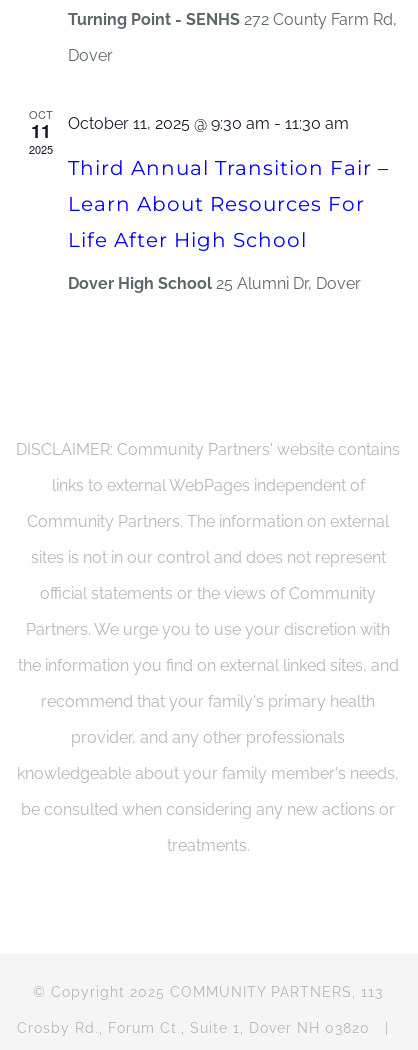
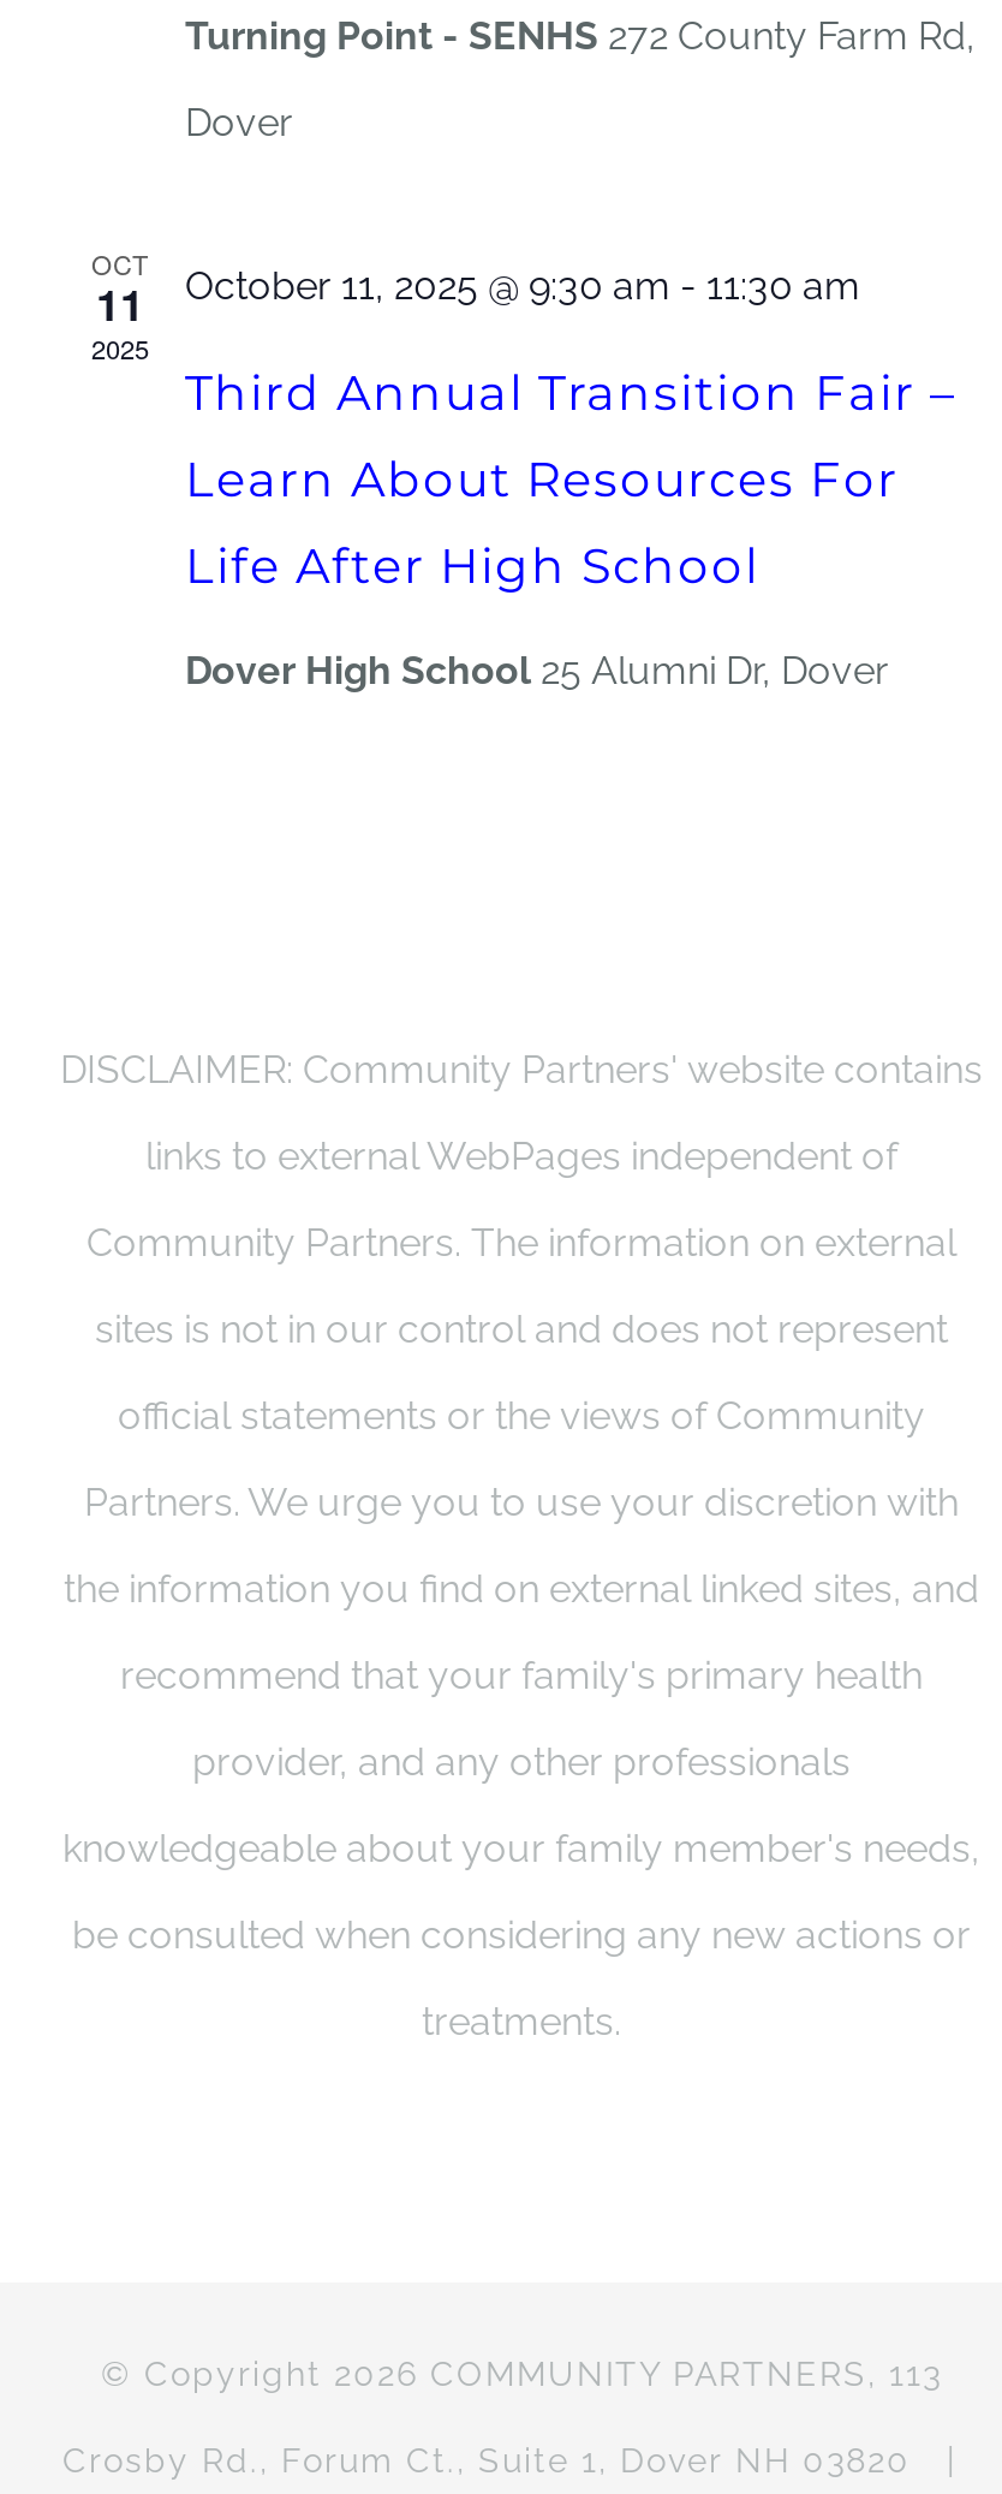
- © Copyright 2025 COMMUNITY PARTNERS, 113
+ © Copyright 2026 COMMUNITY PARTNERS, 113
